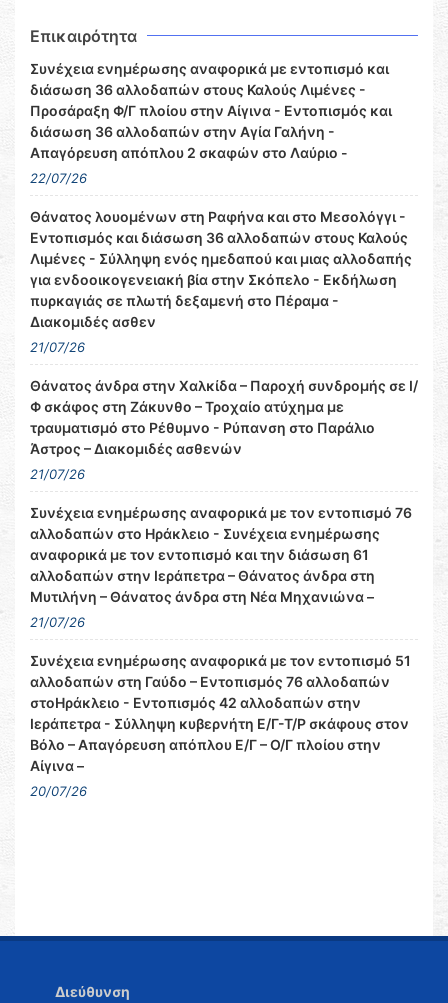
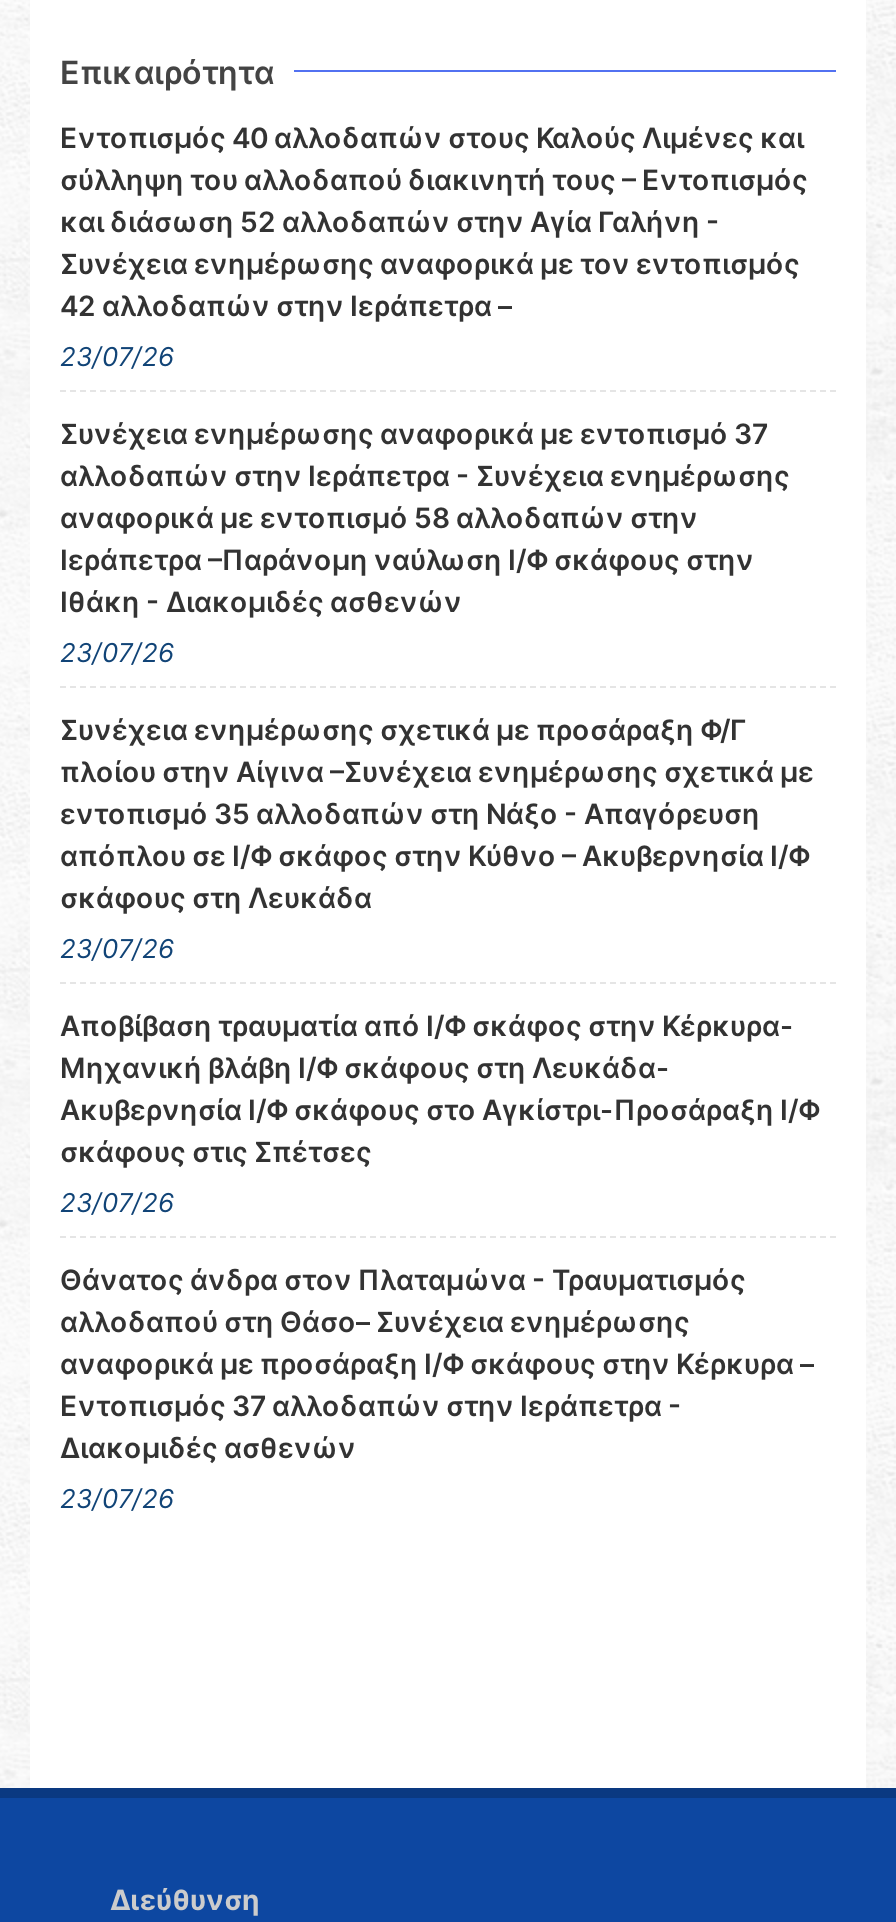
- Συνέχεια ενημέρωσης αναφορικά με εντοπισμό και
- διάσωση 36 αλλοδαπών στους Καλούς Λιμένες -
- Προσάραξη Φ/Γ πλοίου στην Αίγινα - Εντοπισμός και
- διάσωση 36 αλλοδαπών στην Αγία Γαλήνη -
- Απαγόρευση απόπλου 2 σκαφών στο Λαύριο -
+ Εντοπισμός 40 αλλοδαπών στους Καλούς Λιμένες και
+ σύλληψη του αλλοδαπού διακινητή τους – Εντοπισμός
+ και διάσωση 52 αλλοδαπών στην Αγία Γαλήνη -
+ Συνέχεια ενημέρωσης αναφορικά με τον εντοπισμός
+ 42 αλλοδαπών στην Ιεράπετρα –

- 22/07/26
+ 23/07/26

- Θάνατος λουομένων στη Ραφήνα και στο Μεσολόγγι -
- Εντοπισμός και διάσωση 36 αλλοδαπών στους Καλούς
- Λιμένες - Σύλληψη ενός ημεδαπού και μιας αλλοδαπής
- για ενδοοικογενειακή βία στην Σκόπελο - Εκδήλωση
- πυρκαγιάς σε πλωτή δεξαμενή στο Πέραμα -
- Διακομιδές ασθεν
+ Συνέχεια ενημέρωσης αναφορικά με εντοπισμό 37
+ αλλοδαπών στην Ιεράπετρα - Συνέχεια ενημέρωσης
+ αναφορικά με εντοπισμό 58 αλλοδαπών στην
+ Ιεράπετρα –Παράνομη ναύλωση Ι/Φ σκάφους στην
+ Ιθάκη - Διακομιδές ασθενών

- 21/07/26
+ 23/07/26

- Θάνατος άνδρα στην Χαλκίδα – Παροχή συνδρομής σε Ι/
- Φ σκάφος στη Ζάκυνθο – Τροχαίο ατύχημα με
- τραυματισμό στο Ρέθυμνο - Ρύπανση στο Παράλιο
- Άστρος – Διακομιδές ασθενών
+ Συνέχεια ενημέρωσης σχετικά με προσάραξη Φ/Γ
+ πλοίου στην Αίγινα –Συνέχεια ενημέρωσης σχετικά με
+ εντοπισμό 35 αλλοδαπών στη Νάξο - Απαγόρευση
+ απόπλου σε Ι/Φ σκάφος στην Κύθνο – Ακυβερνησία Ι/Φ
+ σκάφους στη Λευκάδα

- 21/07/26
+ 23/07/26

- Συνέχεια ενημέρωσης αναφορικά με τον εντοπισμό 76
- αλλοδαπών στo Ηράκλειο - Συνέχεια ενημέρωσης
- αναφορικά με τον εντοπισμό και την διάσωση 61
- αλλοδαπών στην Ιεράπετρα – Θάνατος άνδρα στη
- Μυτιλήνη – Θάνατος άνδρα στη Νέα Μηχανιώνα –
+ Αποβίβαση τραυματία από Ι/Φ σκάφος στην Κέρκυρα-
+ Μηχανική βλάβη Ι/Φ σκάφους στη Λευκάδα-
+ Ακυβερνησία Ι/Φ σκάφους στο Αγκίστρι-Προσάραξη Ι/Φ
+ σκάφους στις Σπέτσες

- 21/07/26
+ 23/07/26

- Συνέχεια ενημέρωσης αναφορικά με τον εντοπισμό 51
- αλλοδαπών στη Γαύδο – Εντοπισμός 76 αλλοδαπών
- στoΗράκλειο - Εντοπισμός 42 αλλοδαπών στην
- Ιεράπετρα - Σύλληψη κυβερνήτη Ε/Γ-Τ/Ρ σκάφους στον
- Βόλο – Απαγόρευση απόπλου Ε/Γ – Ο/Γ πλοίου στην
- Αίγινα –
+ Θάνατος άνδρα στον Πλαταμώνα - Τραυματισμός
+ αλλοδαπού στη Θάσο– Συνέχεια ενημέρωσης
+ αναφορικά με προσάραξη Ι/Φ σκάφους στην Κέρκυρα –
+ Εντοπισμός 37 αλλοδαπών στην Ιεράπετρα -
+ Διακομιδές ασθενών

- 20/07/26
+ 23/07/26
